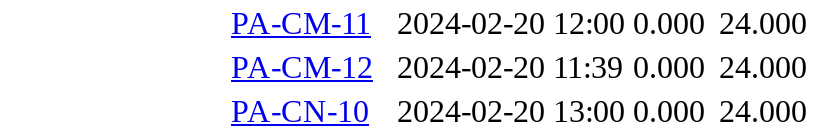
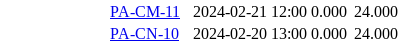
- 2024-02-20 12:00 0.000 24.000
- PA-CM-12
- 2024-02-20 11:39 0.000 24.000
+ 2024-02-21 12:00 0.000 24.000
